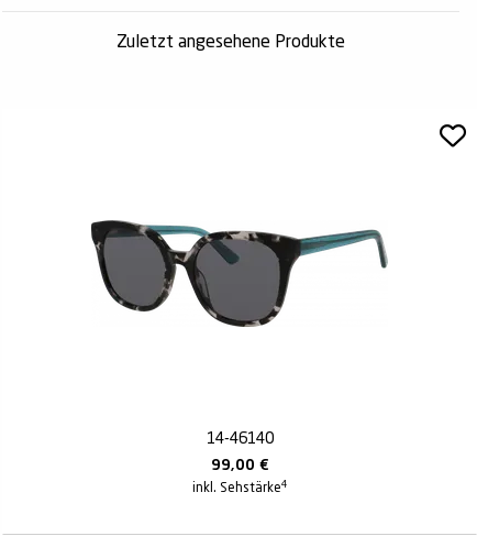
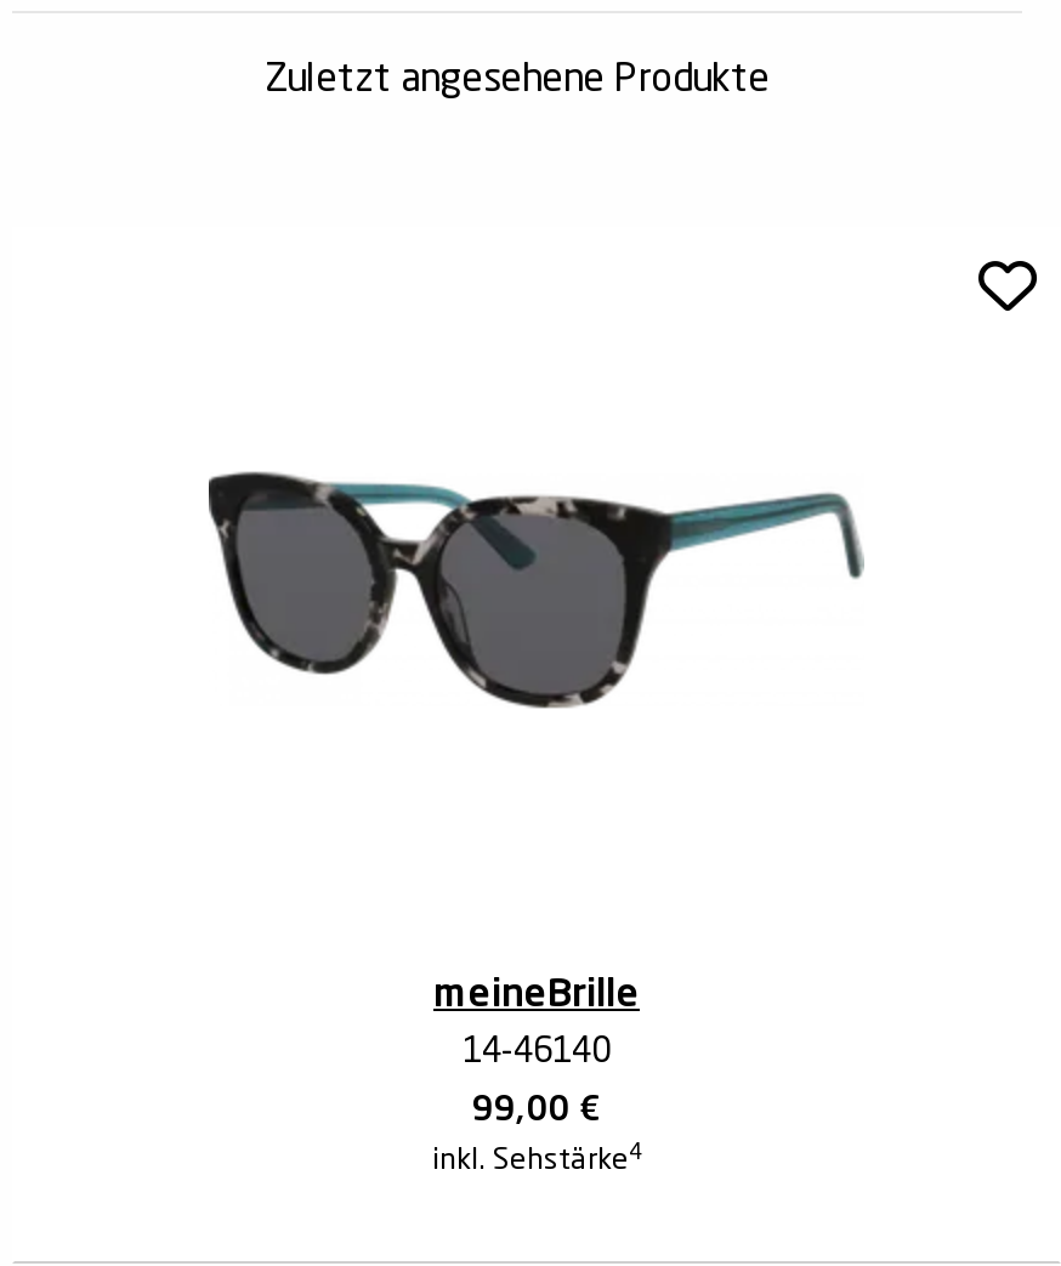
+ meineBrille
